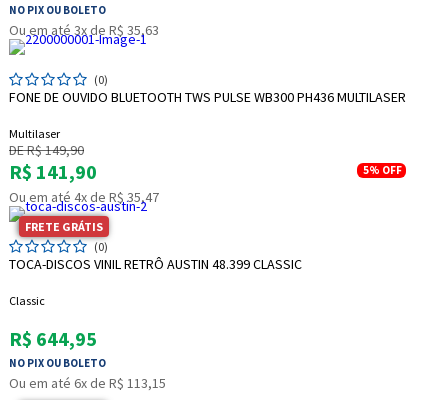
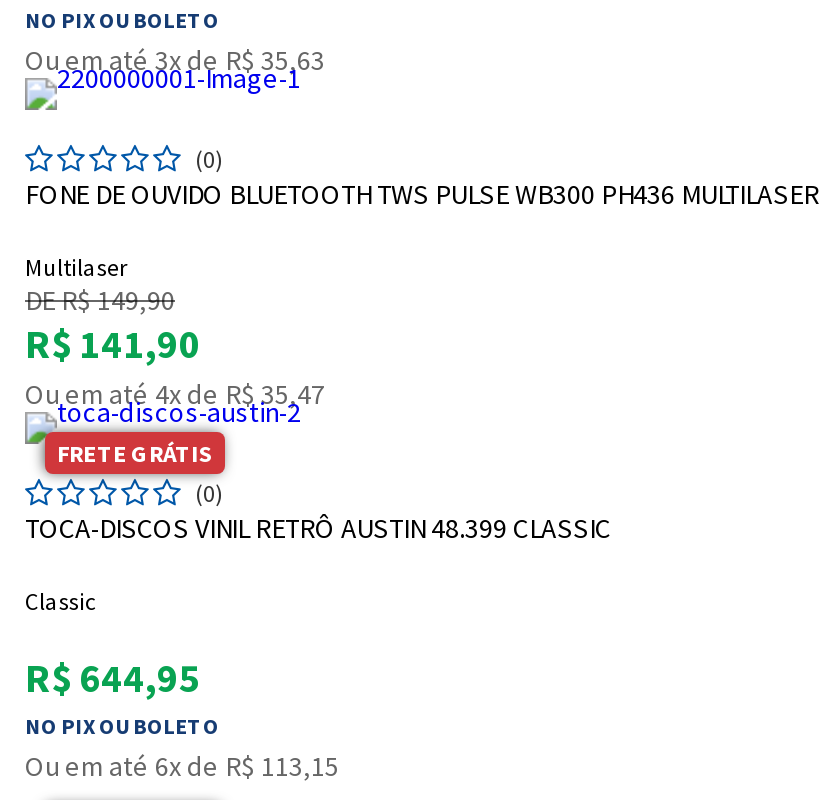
- 5%OFF
